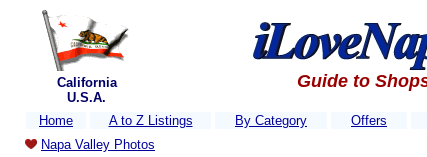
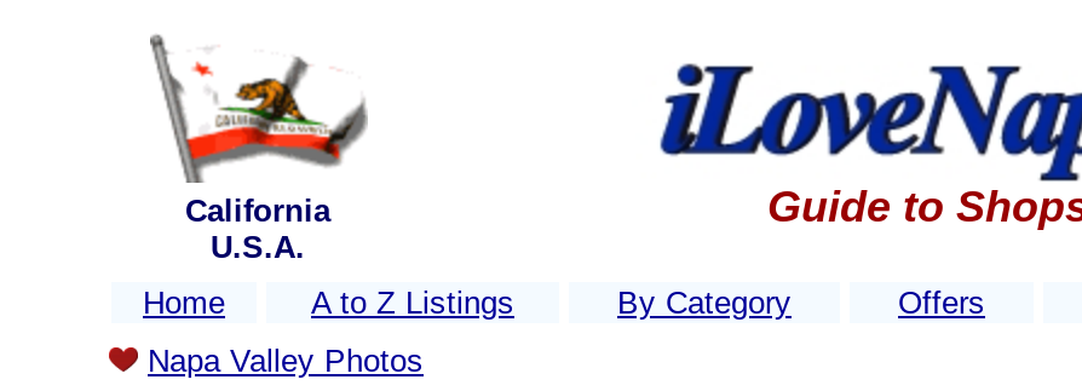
- [image]
+ [image]
